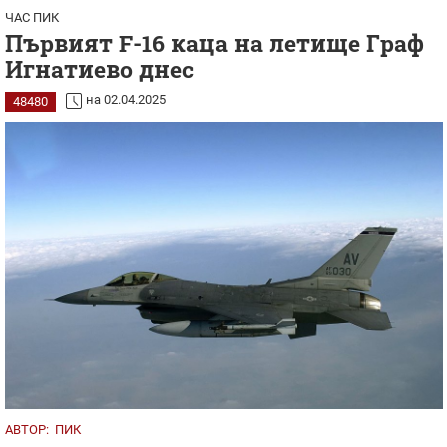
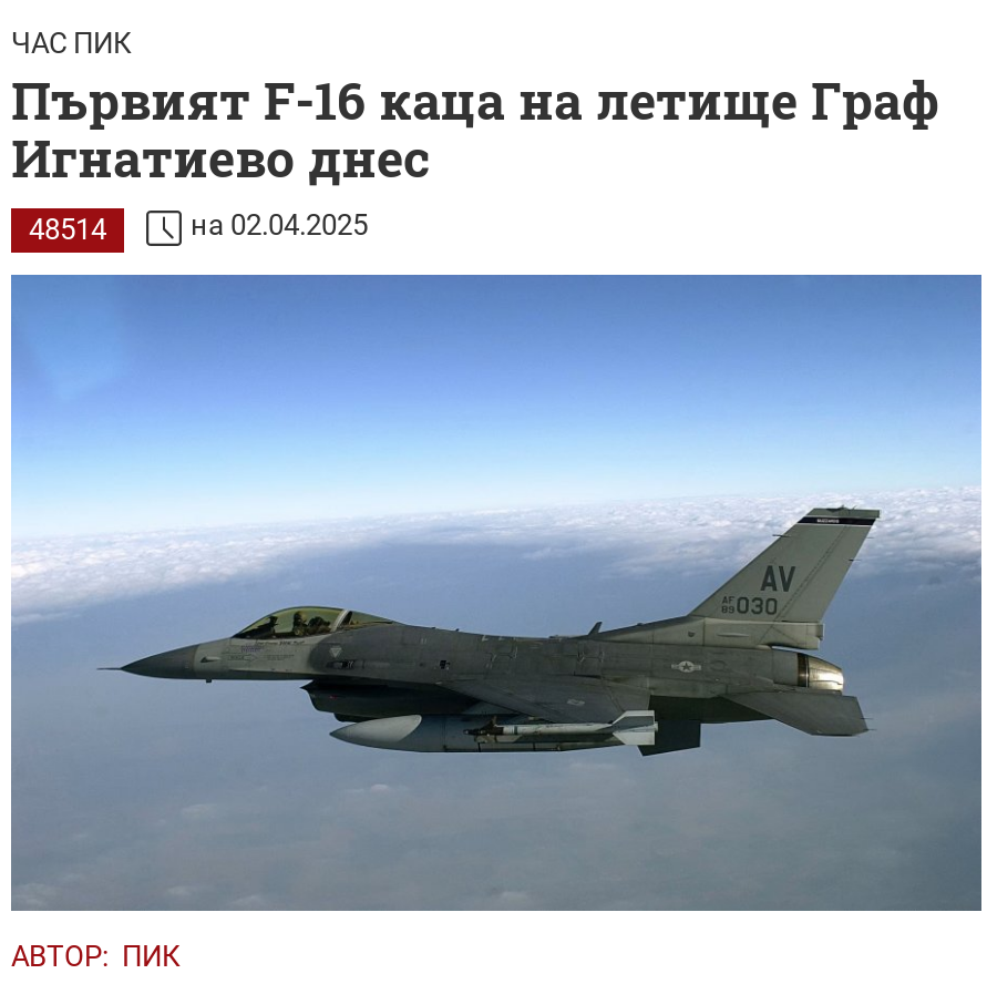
- 48480
+ 48514
